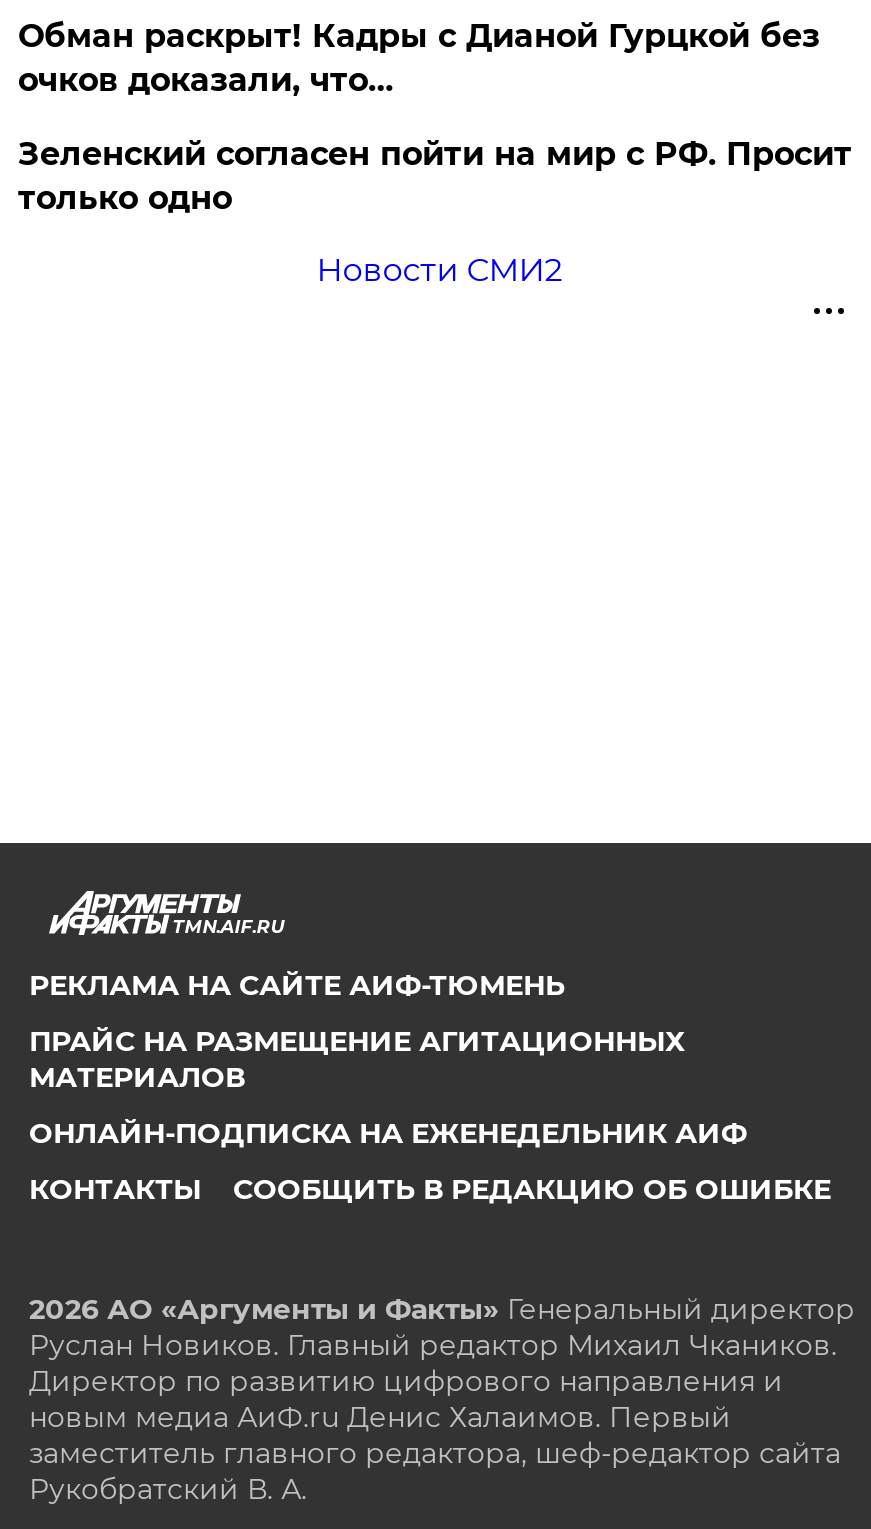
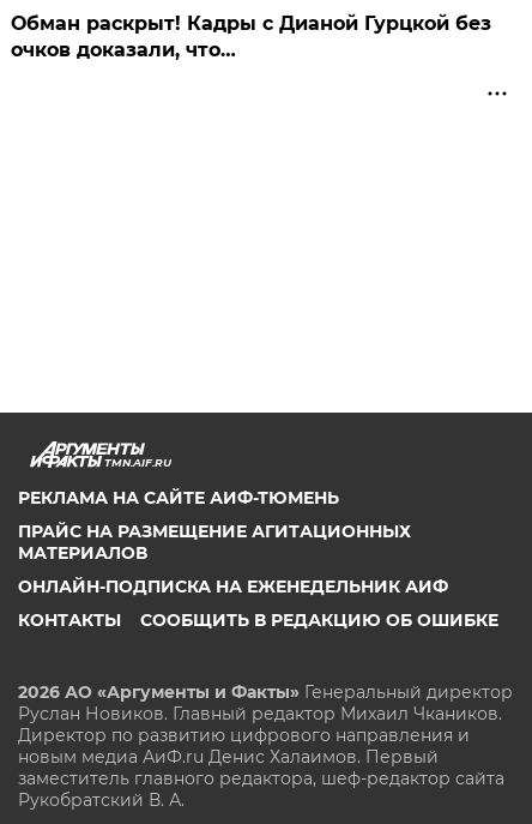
- Зеленский согласен пойти на мир с РФ. Просит
- только одно
- Новости СМИ2
